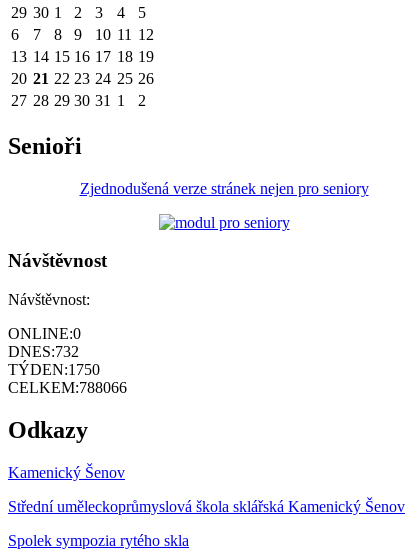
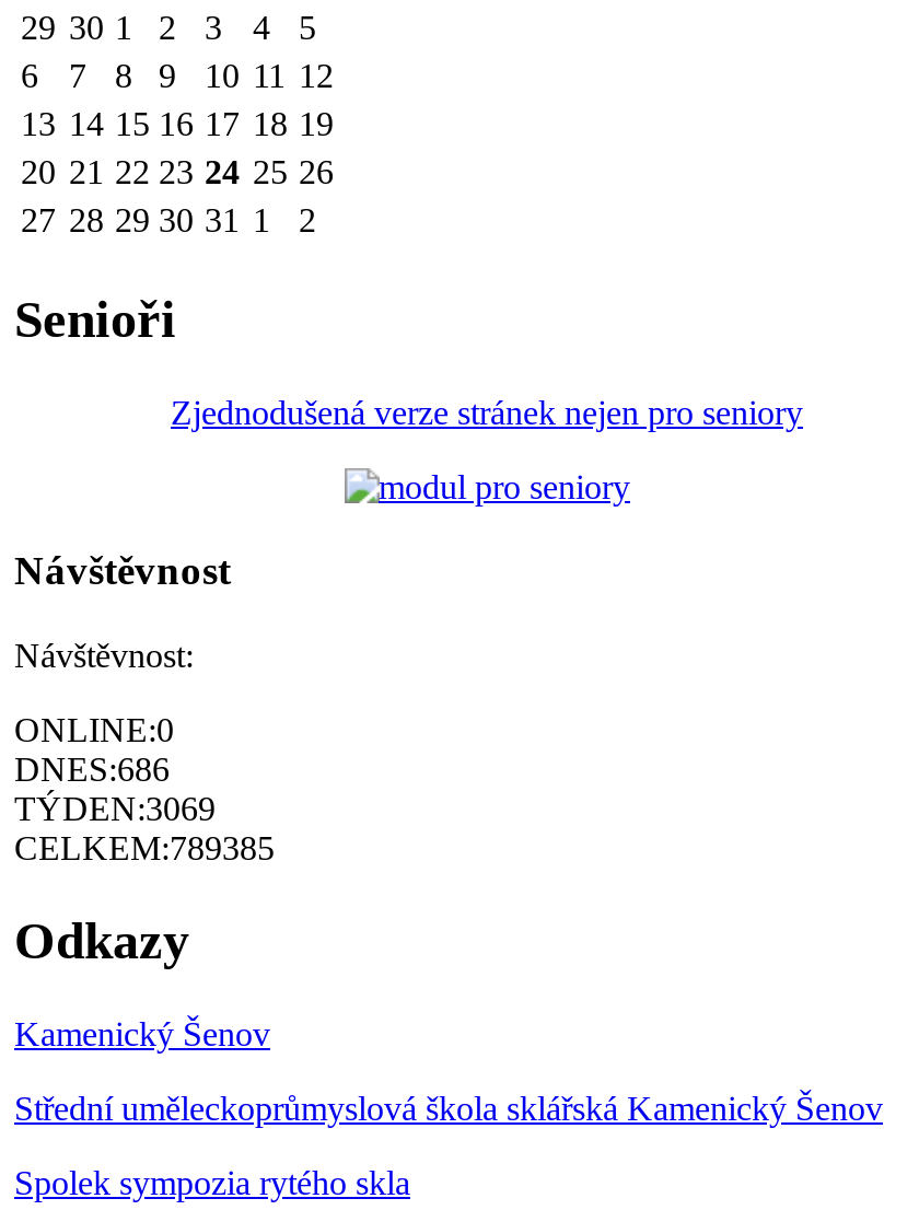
- DNES:732
+ DNES:686

- TÝDEN:1750
+ TÝDEN:3069

- CELKEM:788066
+ CELKEM:789385
